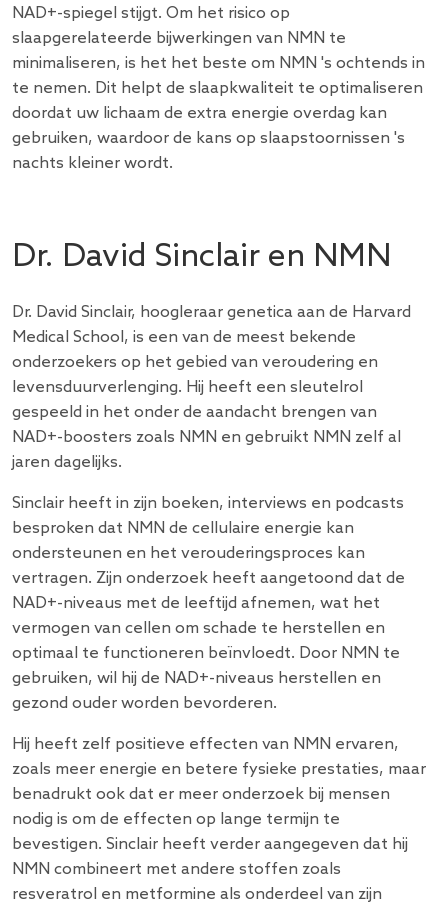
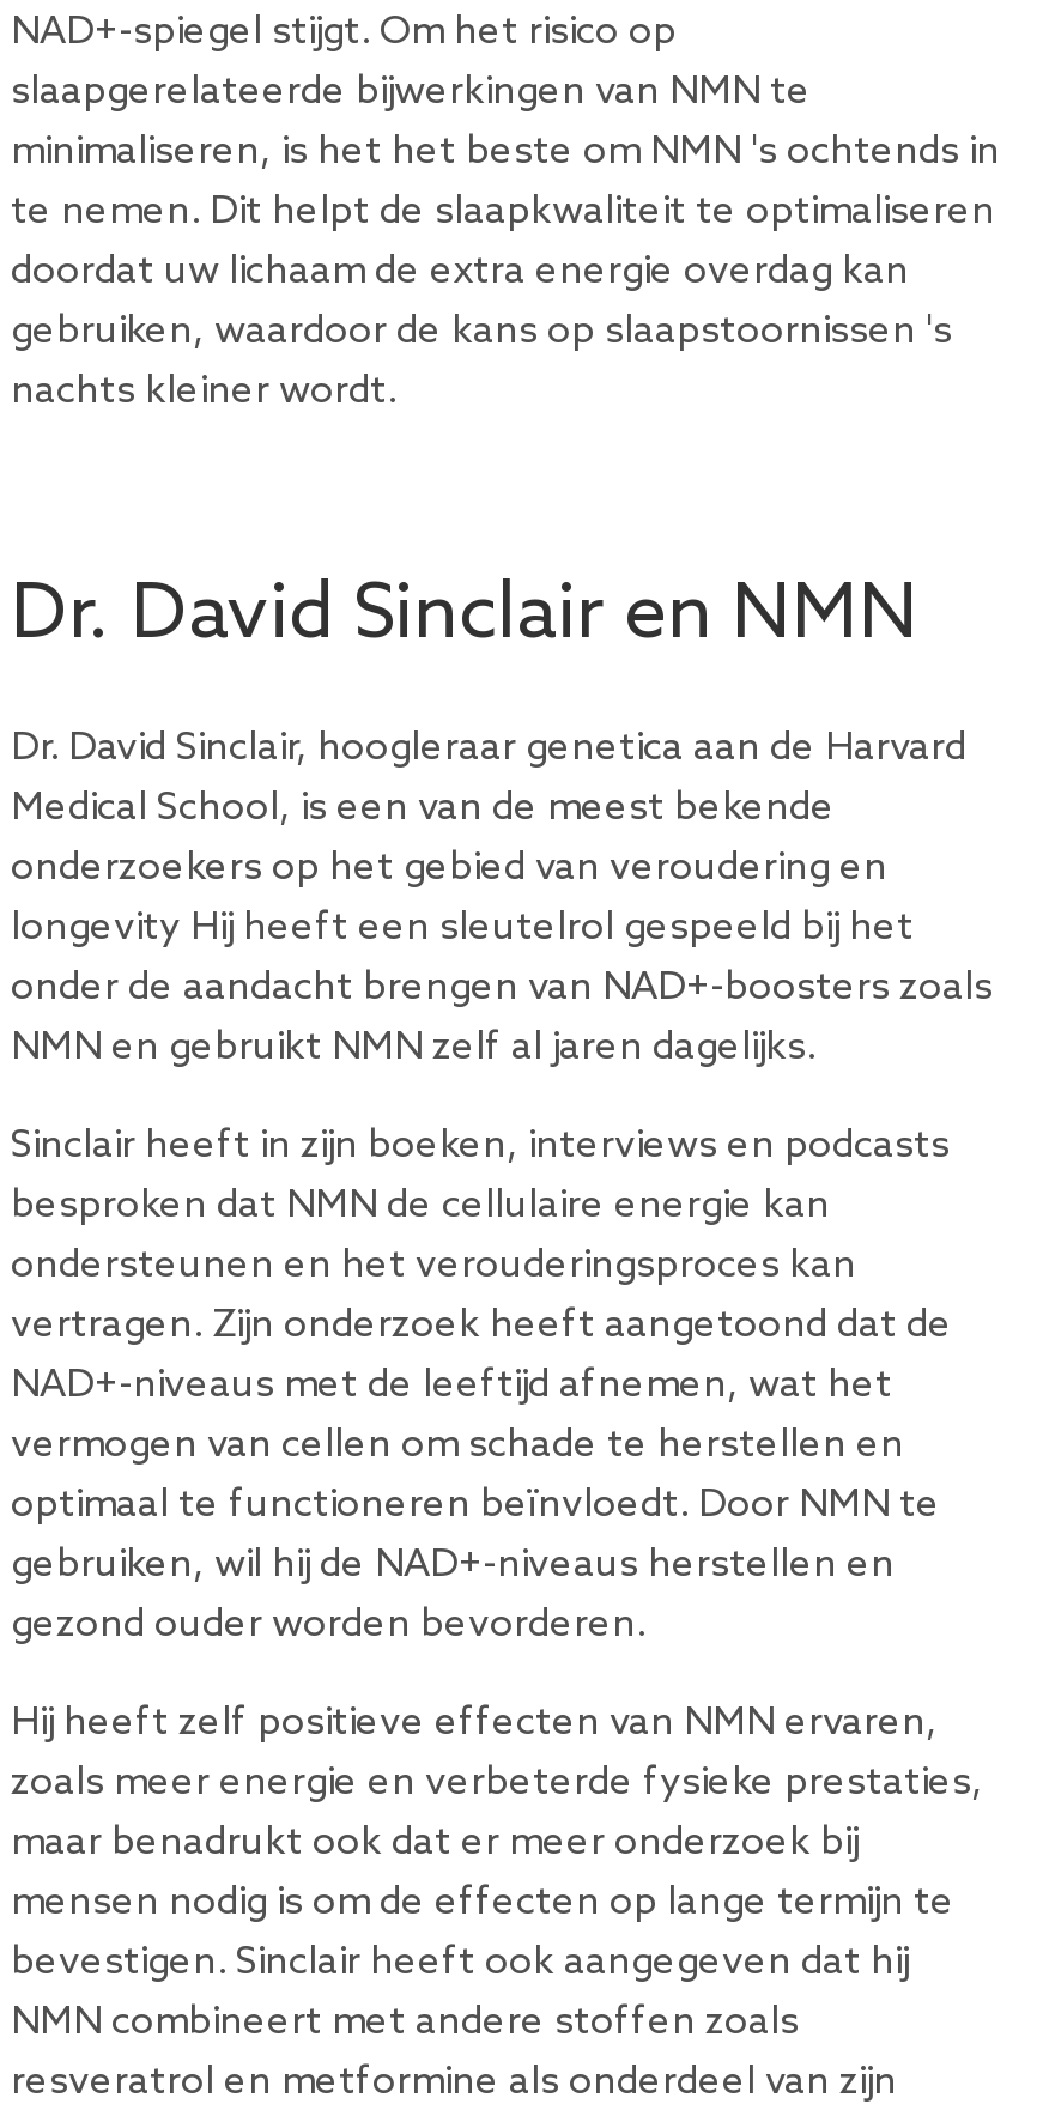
- levensduurverlenging. Hij heeft een sleutelrol
- gespeeld in het onder de aandacht brengen van
- NAD+-boosters zoals NMN en gebruikt NMN zelf al
- jaren dagelijks.
+ longevity Hij heeft een sleutelrol gespeeld bij het
+ onder de aandacht brengen van NAD+-boosters zoals
+ NMN en gebruikt NMN zelf al jaren dagelijks.

- zoals meer energie en betere fysieke prestaties, maar
- benadrukt ook dat er meer onderzoek bij mensen
- nodig is om de effecten op lange termijn te
- bevestigen. Sinclair heeft verder aangegeven dat hij
+ zoals meer energie en verbeterde fysieke prestaties,
+ maar benadrukt ook dat er meer onderzoek bij
+ mensen nodig is om de effecten op lange termijn te
+ bevestigen. Sinclair heeft ook aangegeven dat hij
